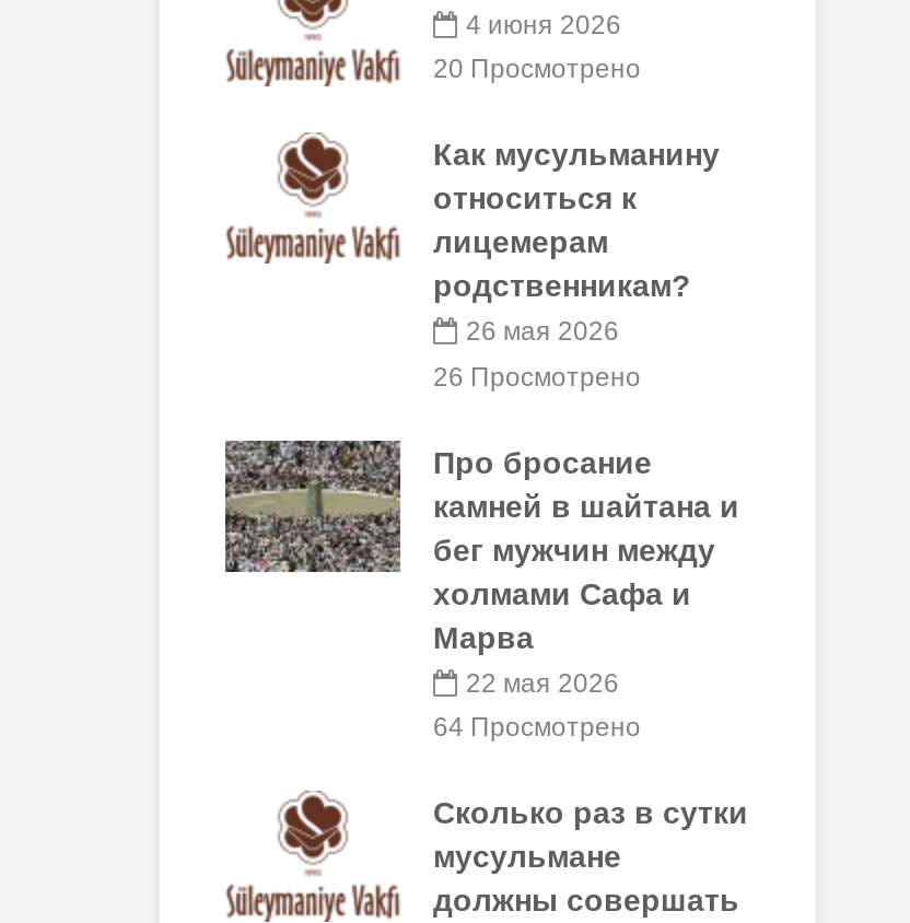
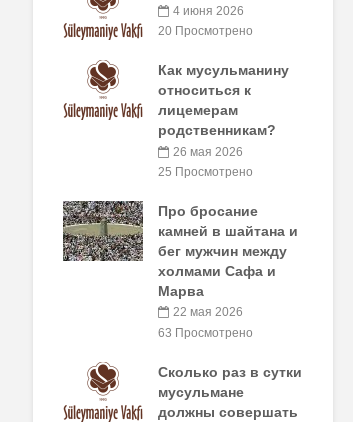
- 26 Просмотрено
+ 25 Просмотрено

- 64 Просмотрено
+ 63 Просмотрено
